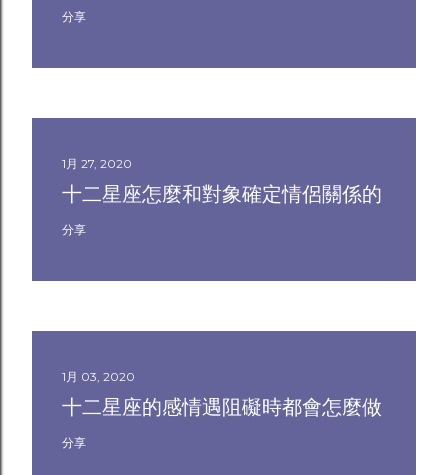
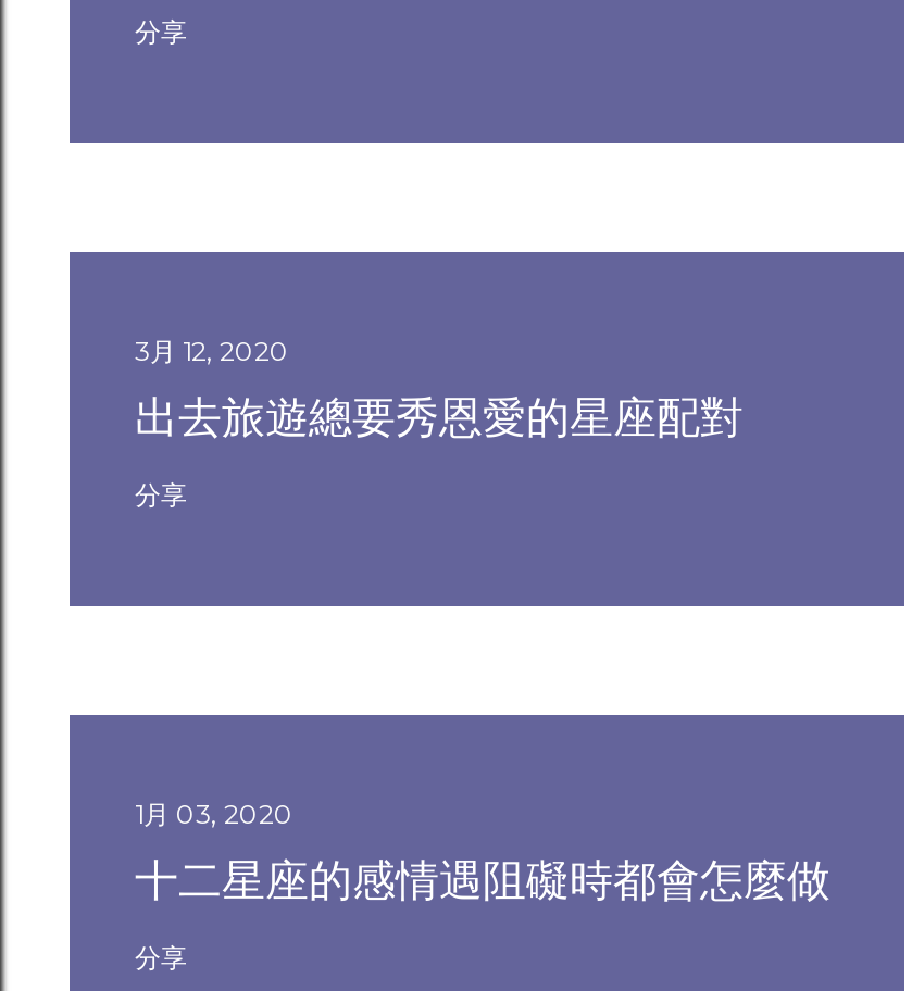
- 1月 27, 2020
- 十二星座怎麼和對象確定情侶關係的
+ 3月 12, 2020
+ 出去旅遊總要秀恩愛的星座配對
